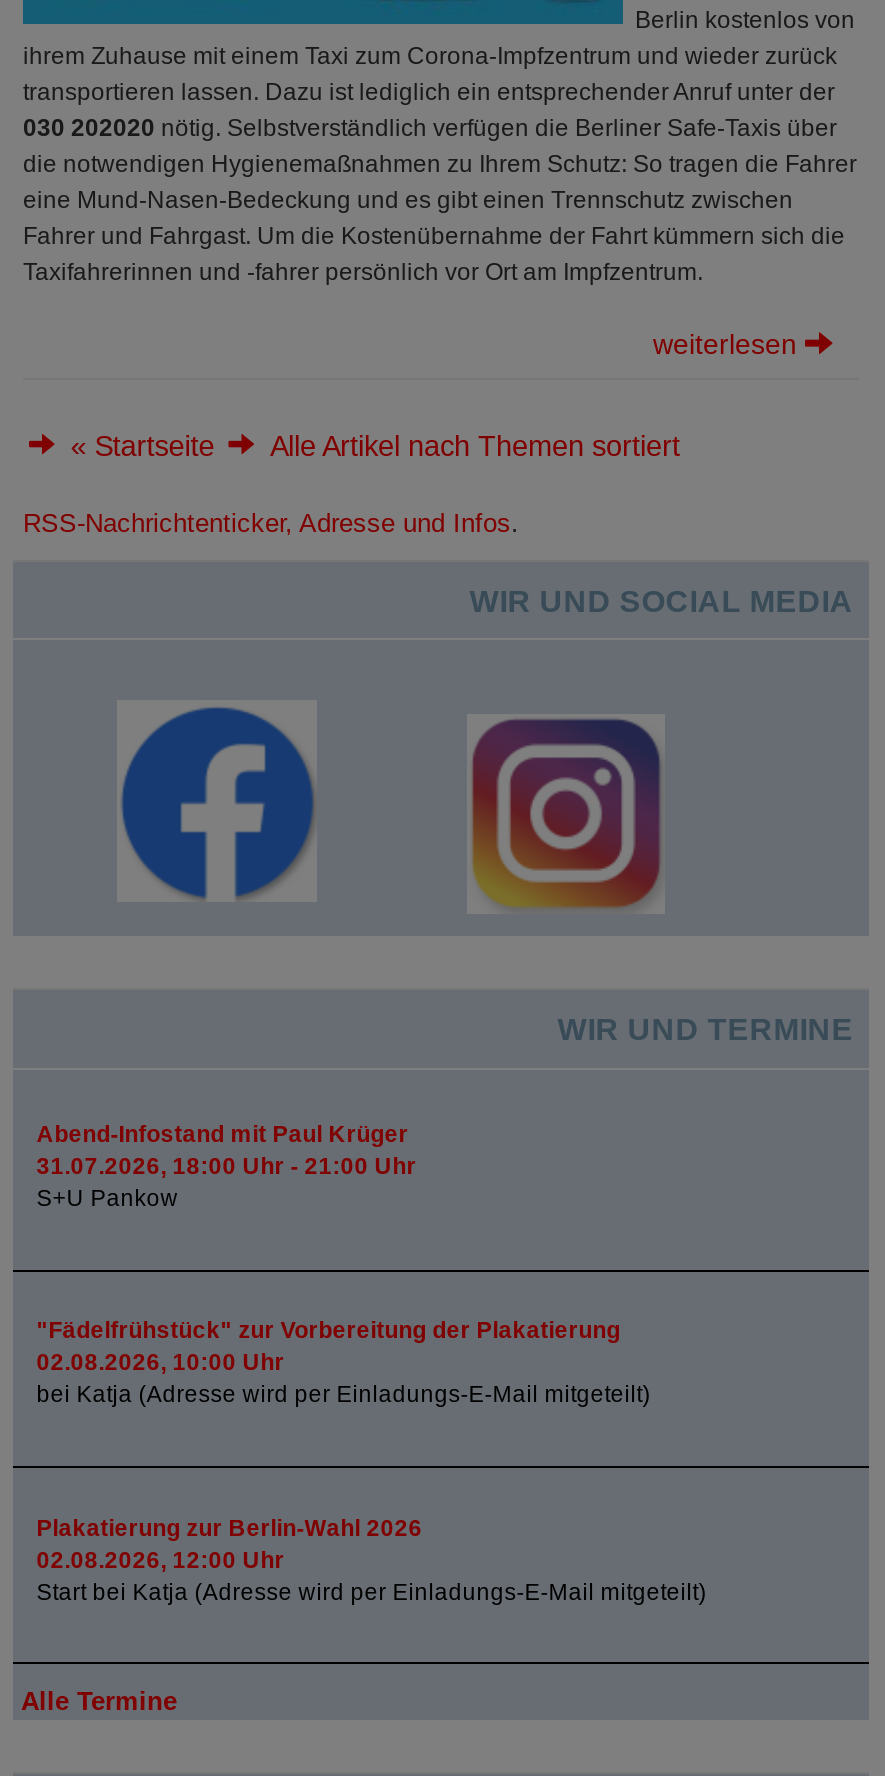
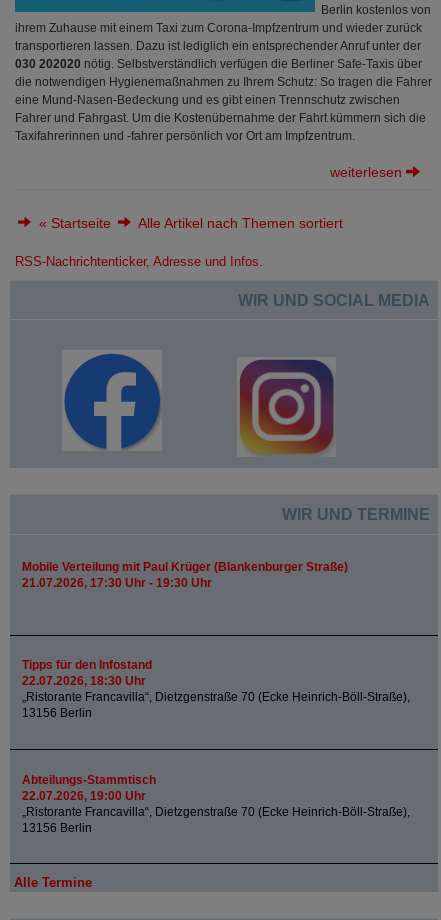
- Abend-Infostand mit Paul Krüger
- 31.07.2026, 18:00 Uhr - 21:00 Uhr
- S+U Pankow
+ Mobile Verteilung mit Paul Krüger (Blankenburger Straße)
+ 21.07.2026, 17:30 Uhr - 19:30 Uhr

- "Fädelfrühstück" zur Vorbereitung der Plakatierung
- 02.08.2026, 10:00 Uhr
- bei Katja (Adresse wird per Einladungs-E-Mail mitgeteilt)
+ Tipps für den Infostand
+ 22.07.2026, 18:30 Uhr
+ „Ristorante Francavilla“, Dietzgenstraße 70 (Ecke Heinrich-Böll-Straße),
+ 13156 Berlin

- Plakatierung zur Berlin-Wahl 2026
- 02.08.2026, 12:00 Uhr
- Start bei Katja (Adresse wird per Einladungs-E-Mail mitgeteilt)
+ Abteilungs-Stammtisch
+ 22.07.2026, 19:00 Uhr
+ „Ristorante Francavilla“, Dietzgenstraße 70 (Ecke Heinrich-Böll-Straße),
+ 13156 Berlin
